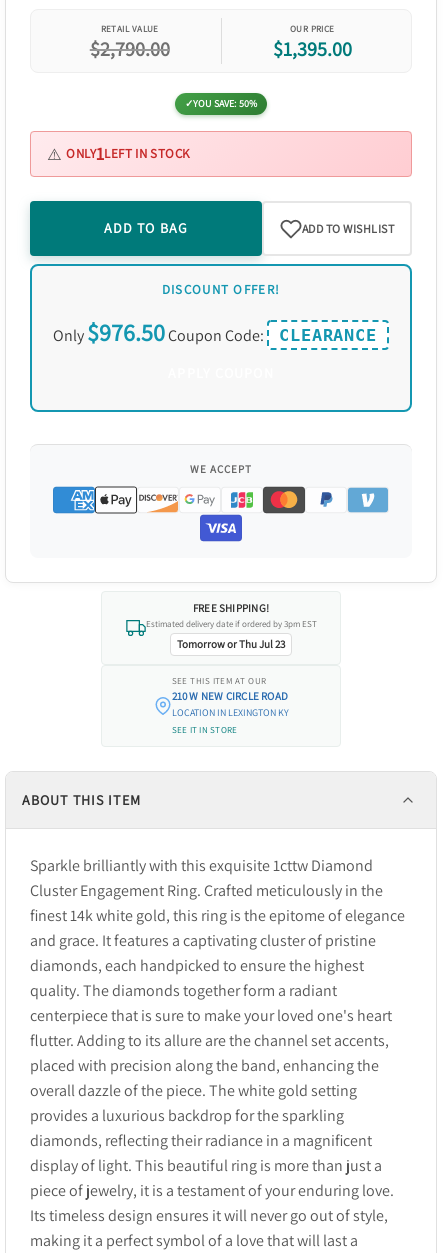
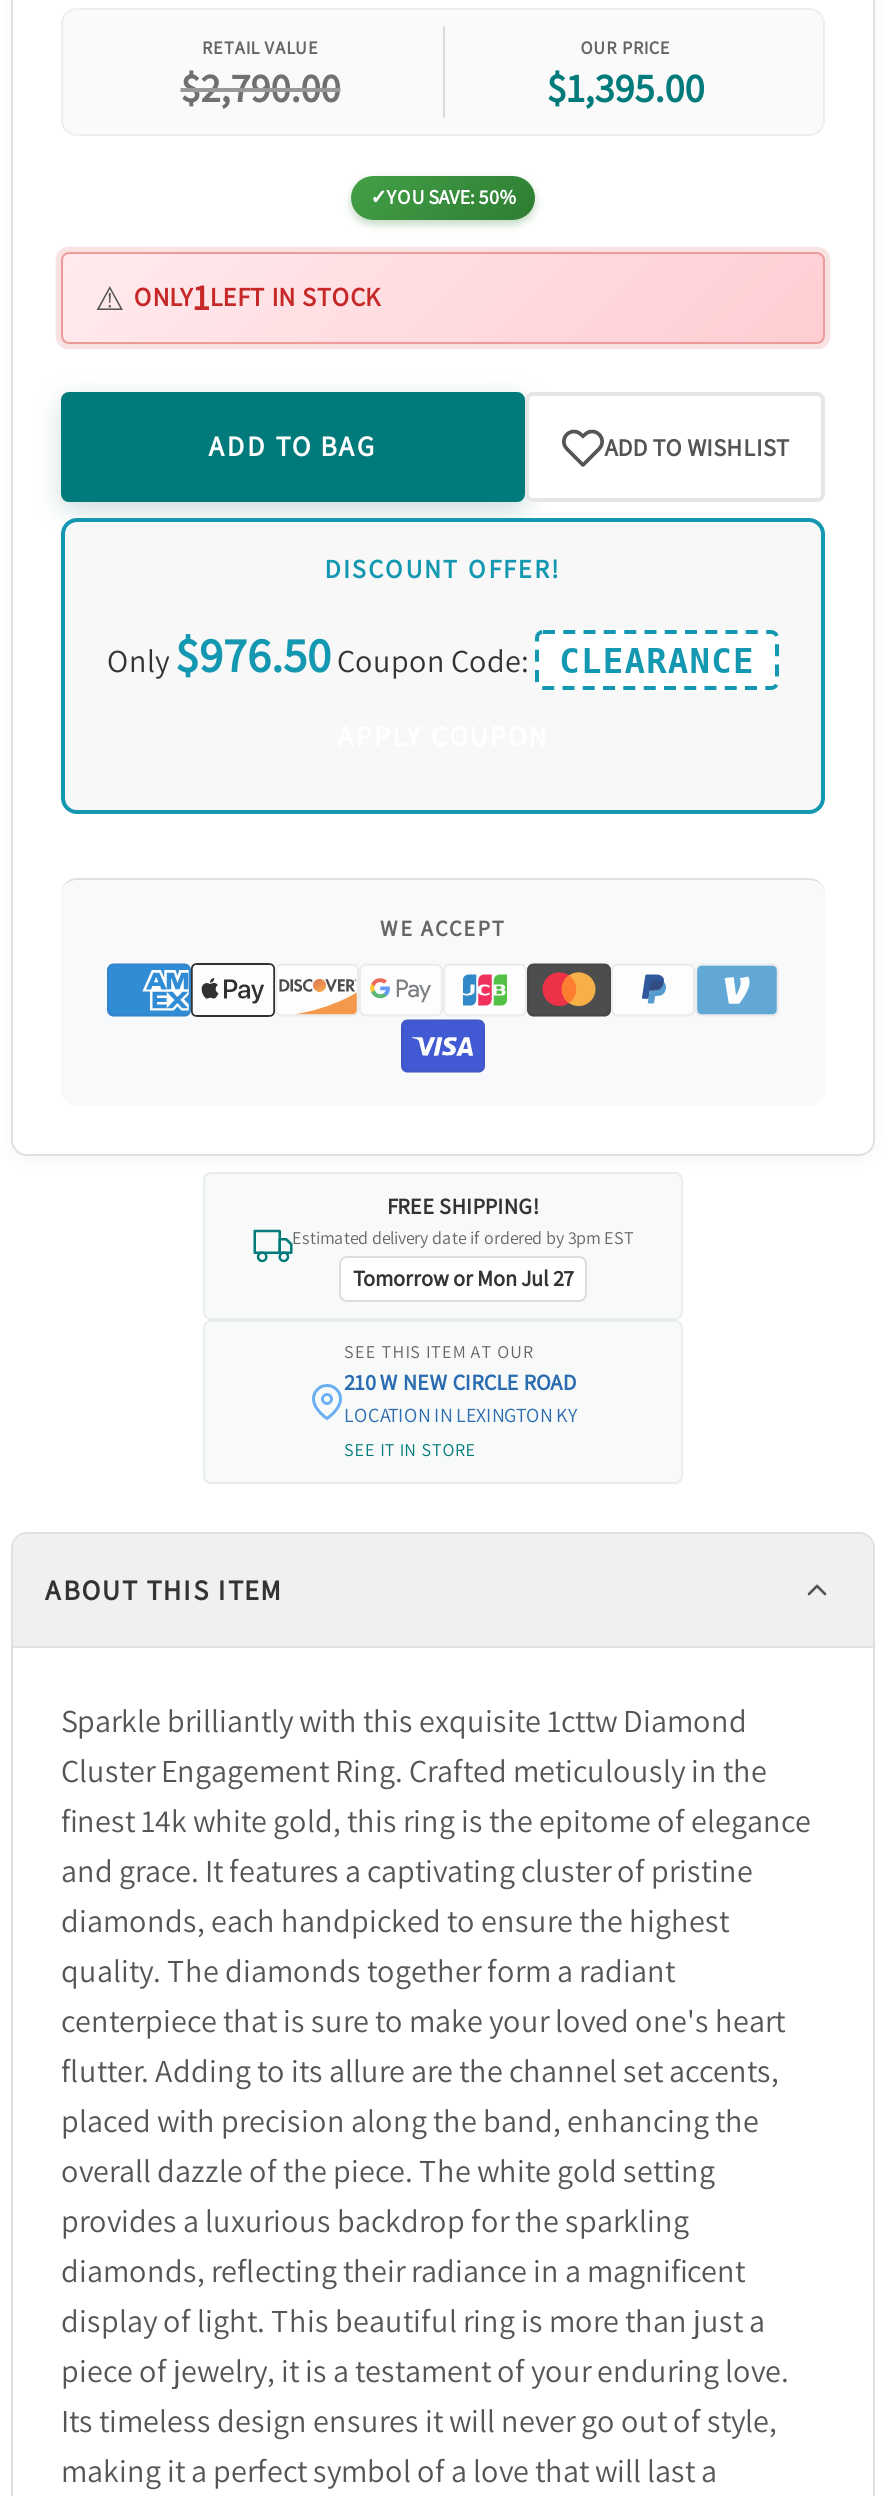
- Tomorrow or Thu Jul 23
+ Tomorrow or Mon Jul 27
